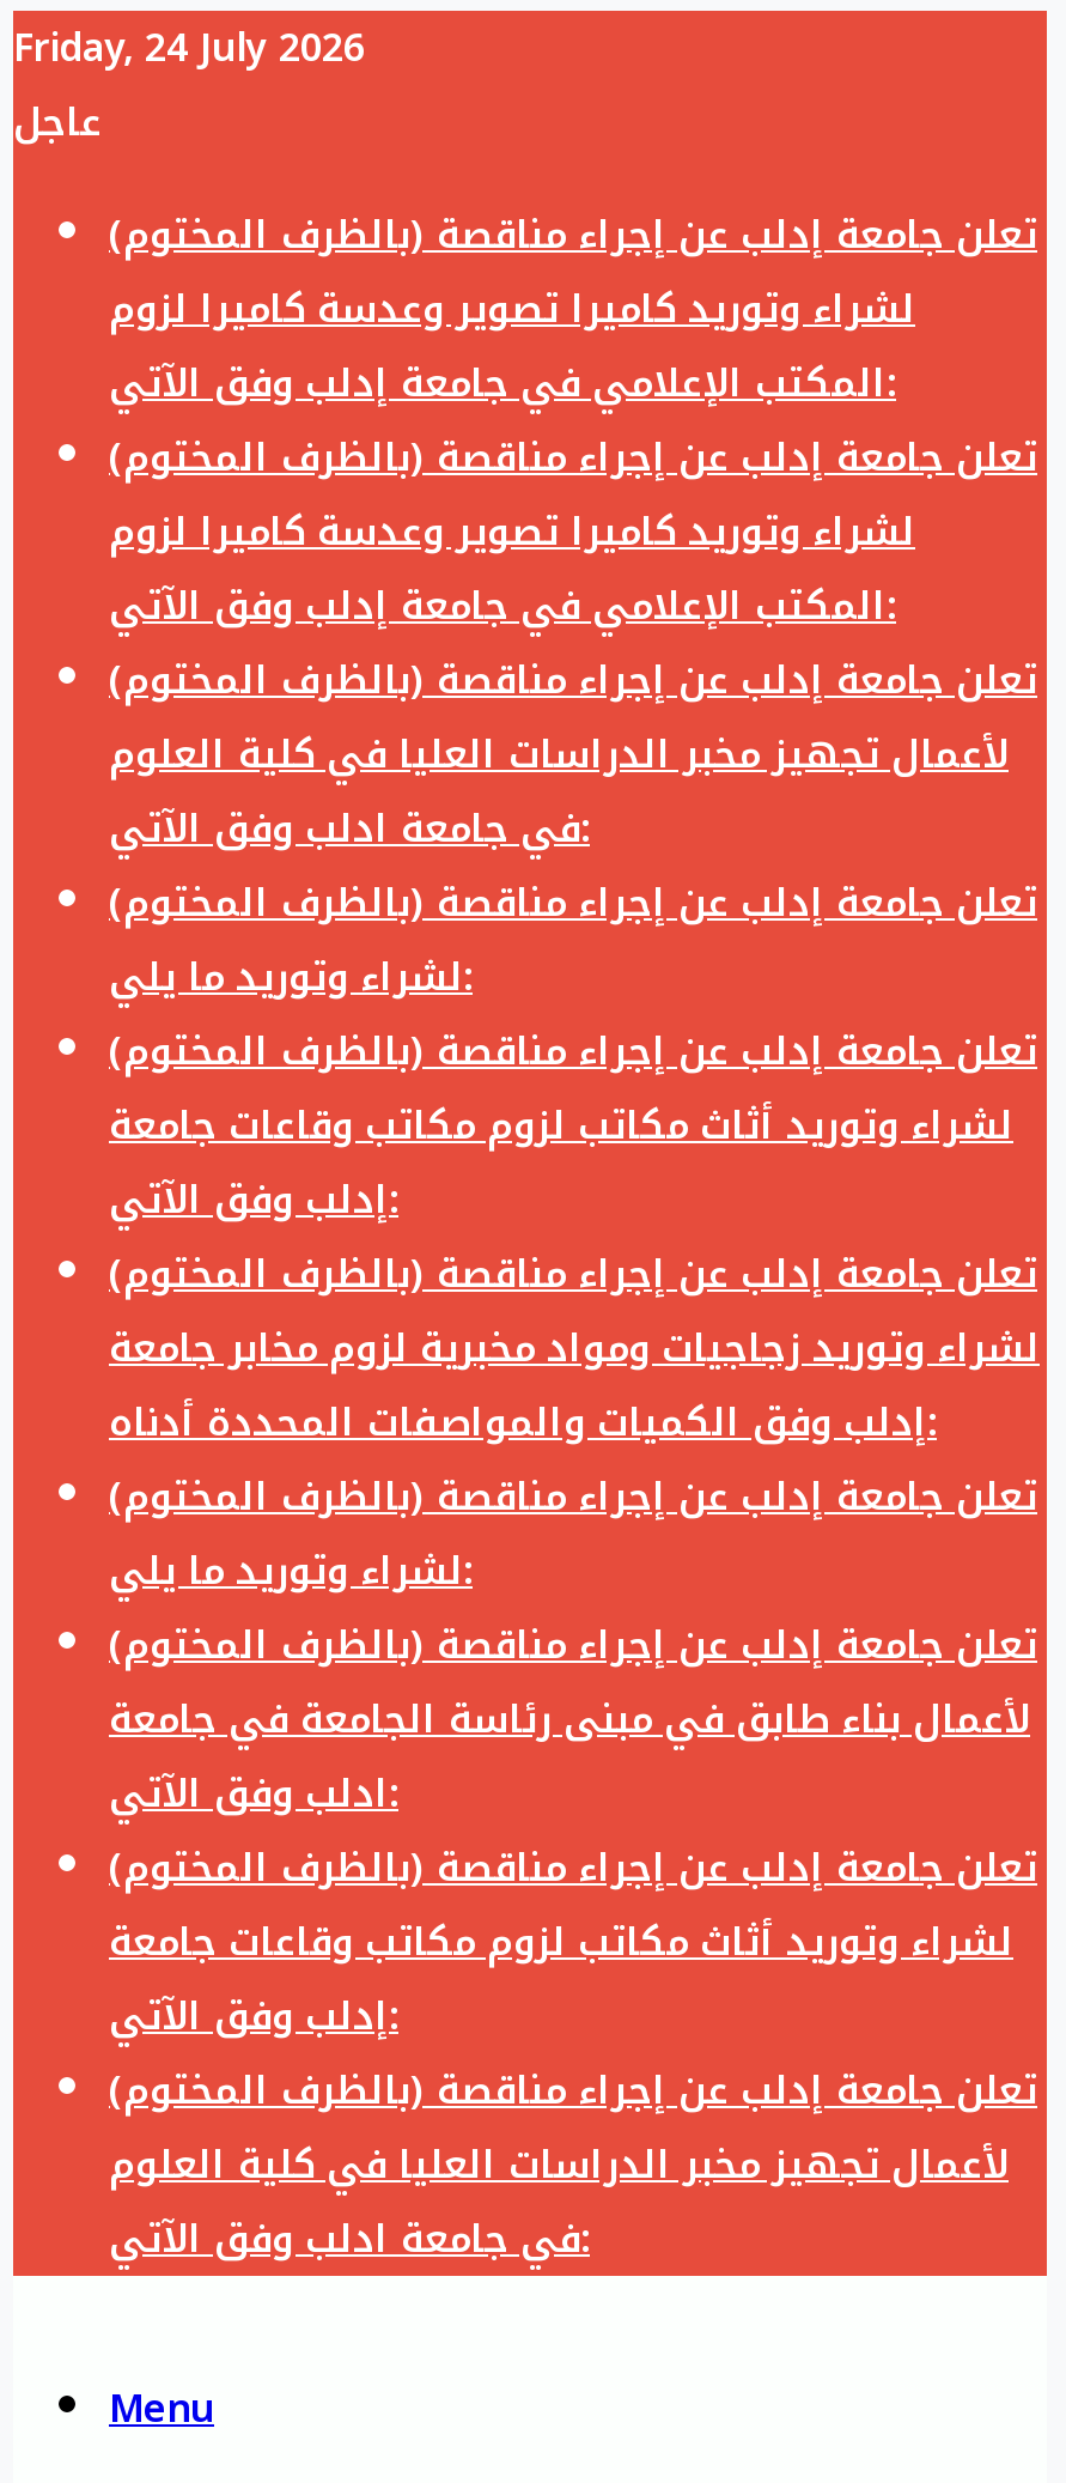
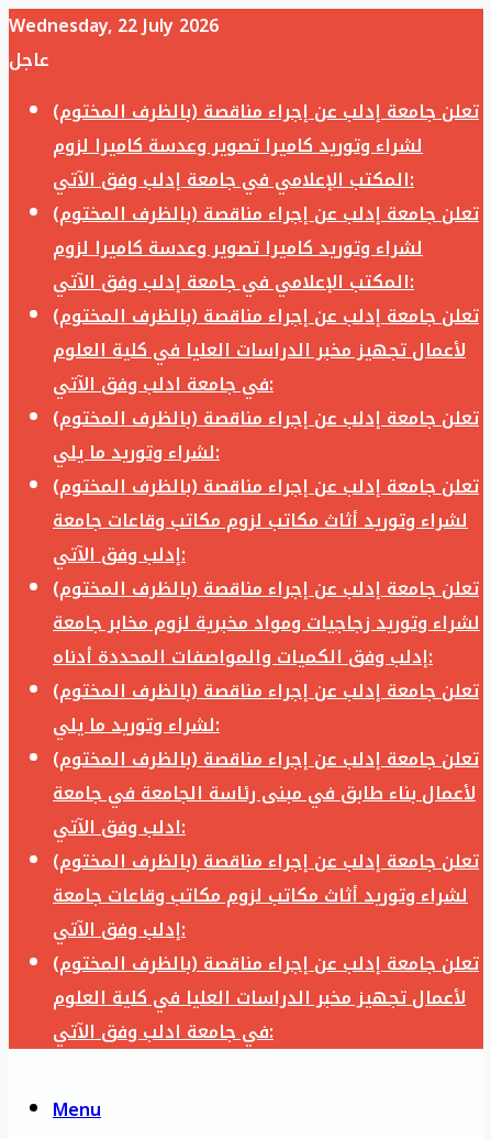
- Friday, 24 July 2026
+ Wednesday, 22 July 2026
